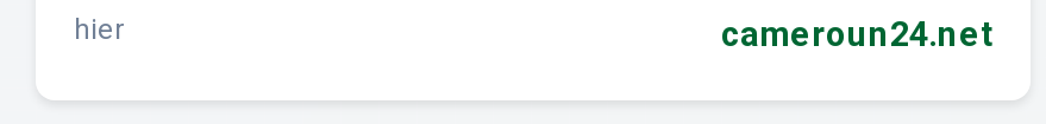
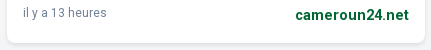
- hier
+ il y a 13 heures
